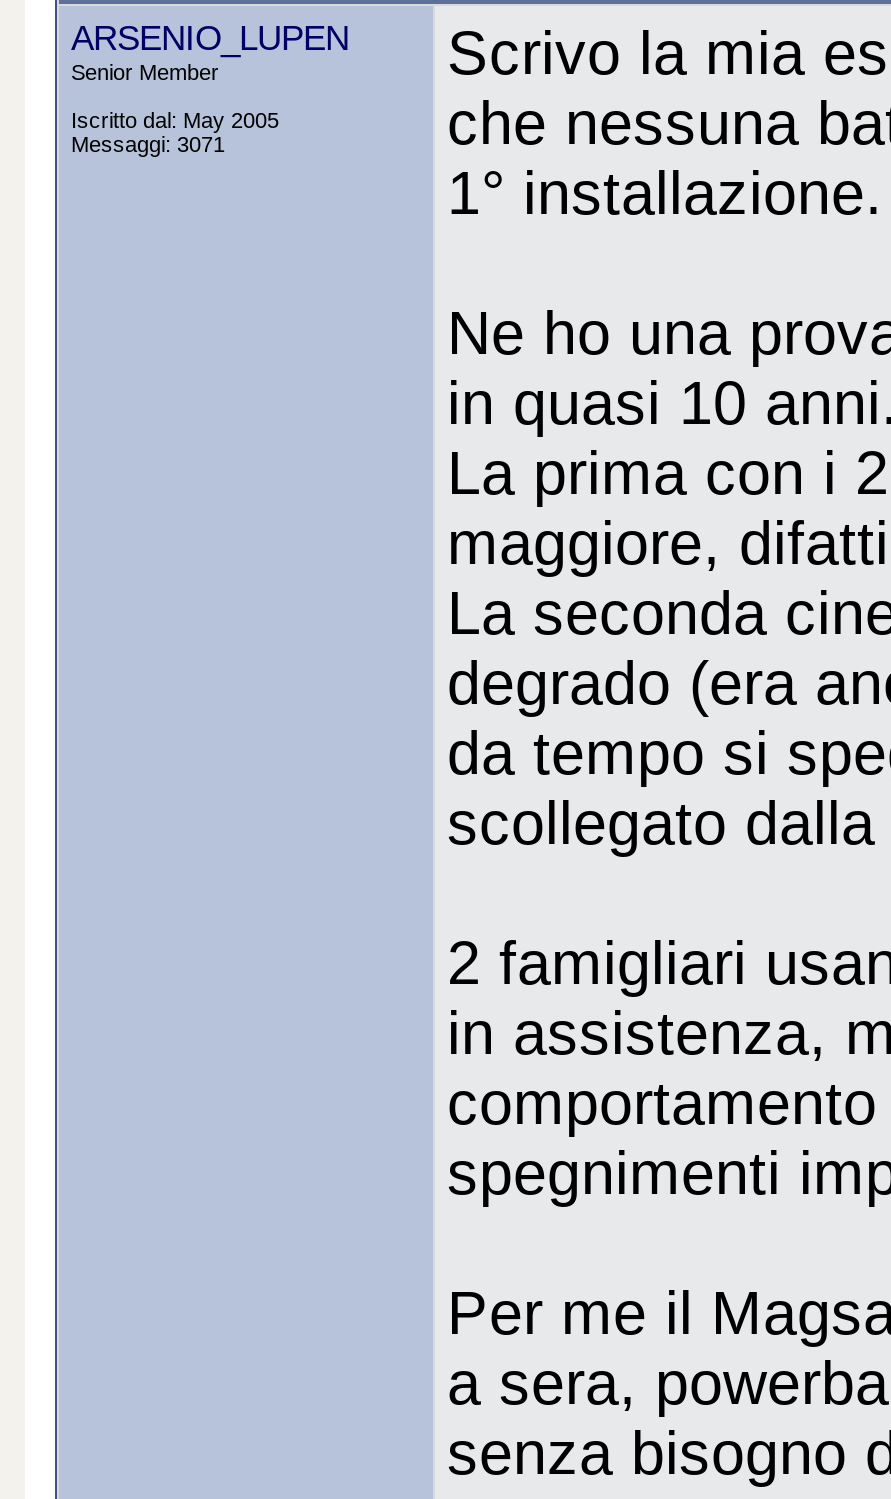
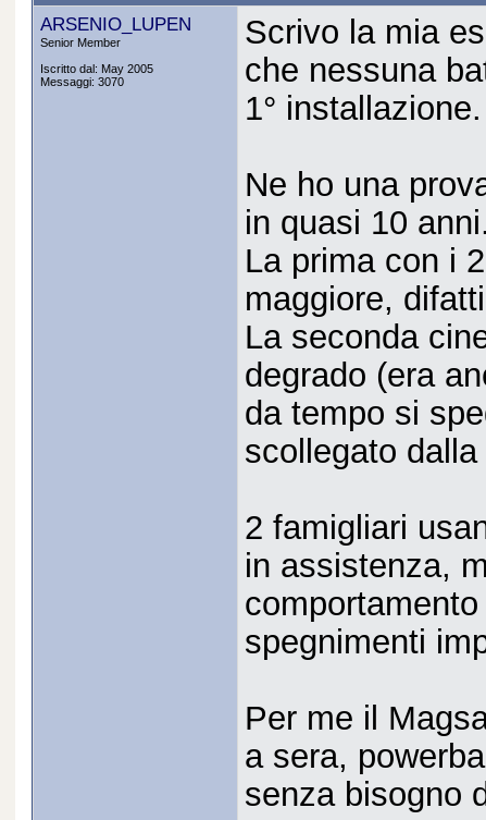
- Messaggi: 3071
+ Messaggi: 3070
